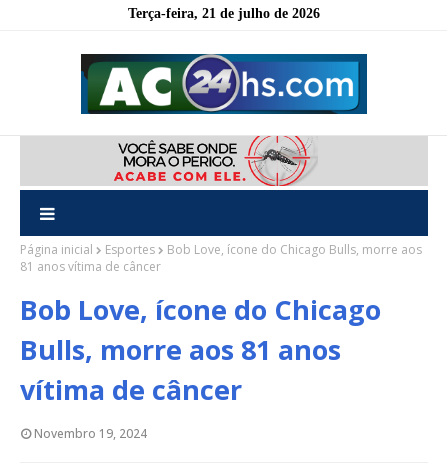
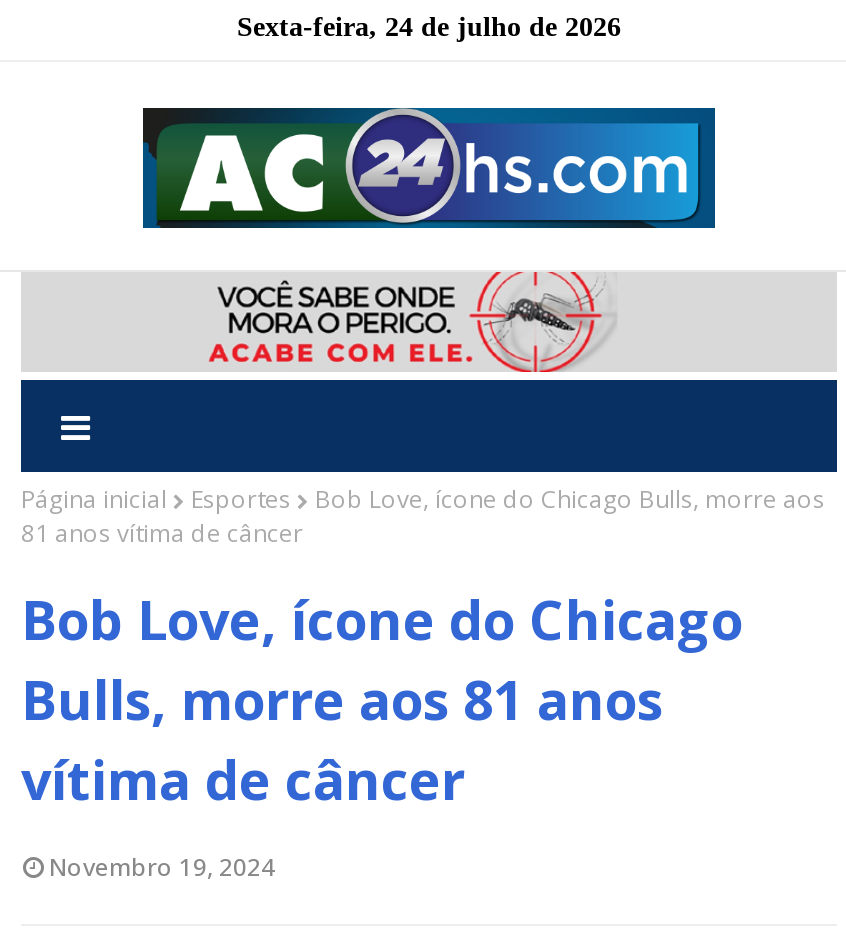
- Terça-feira, 21 de julho de 2026
+ Sexta-feira, 24 de julho de 2026
